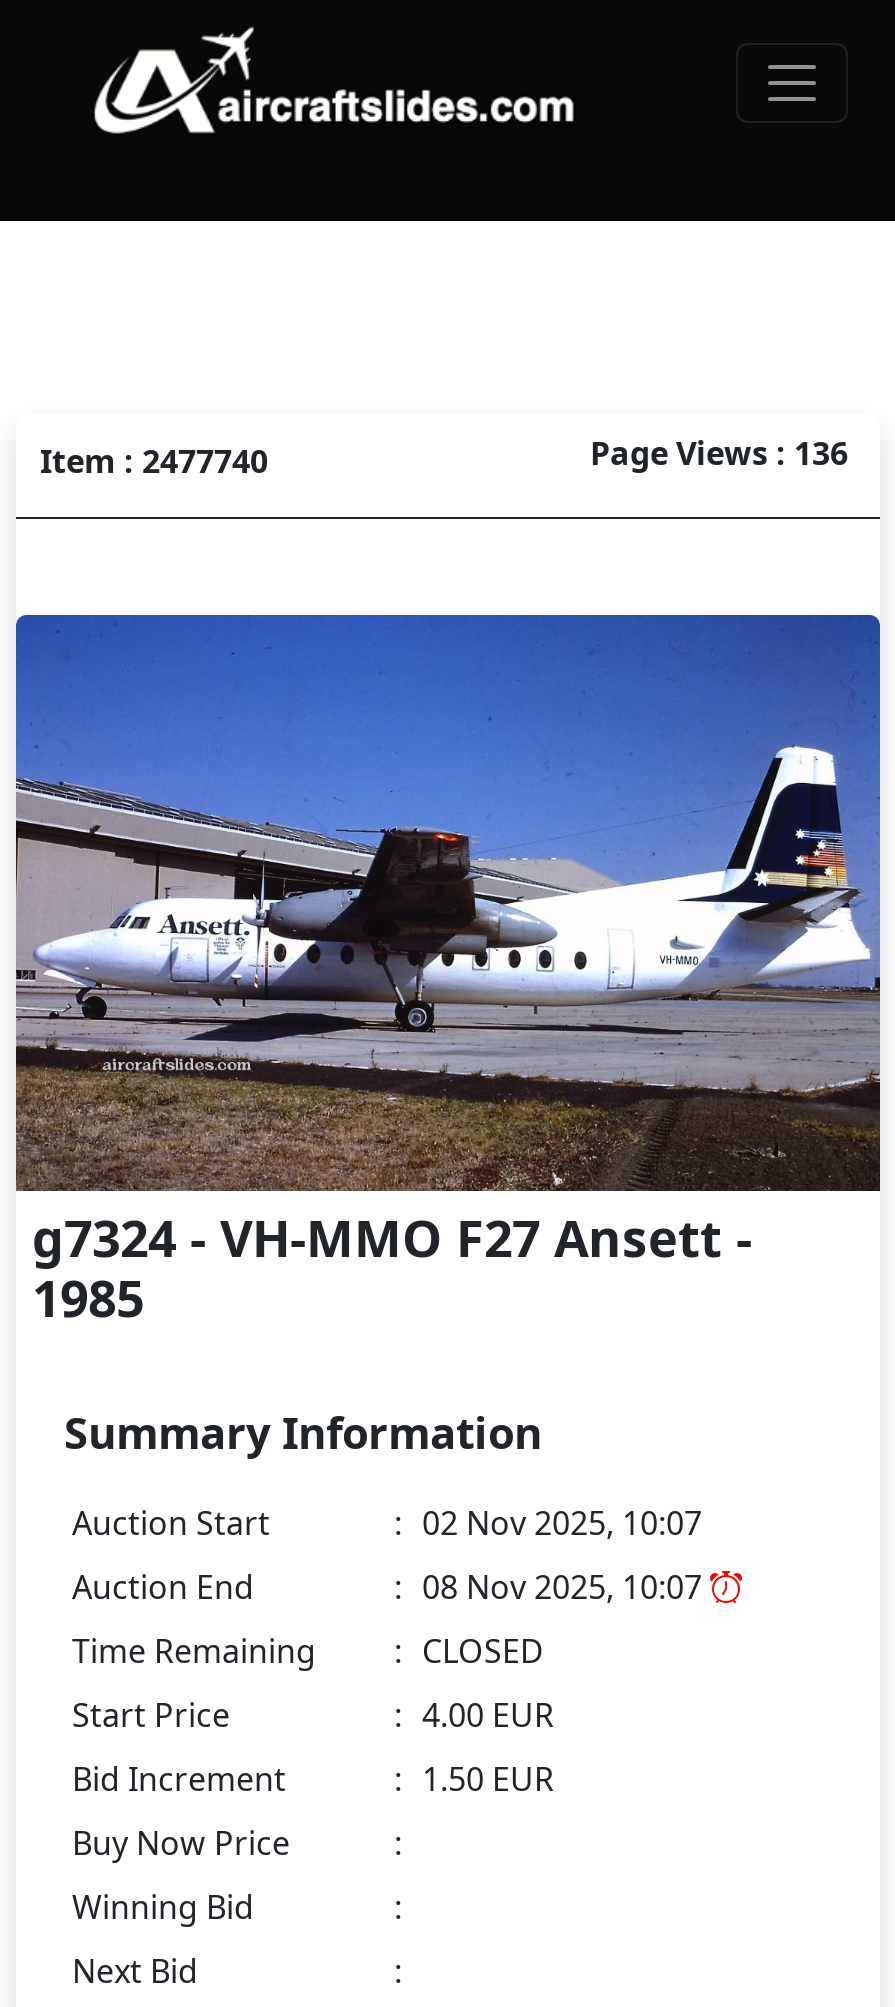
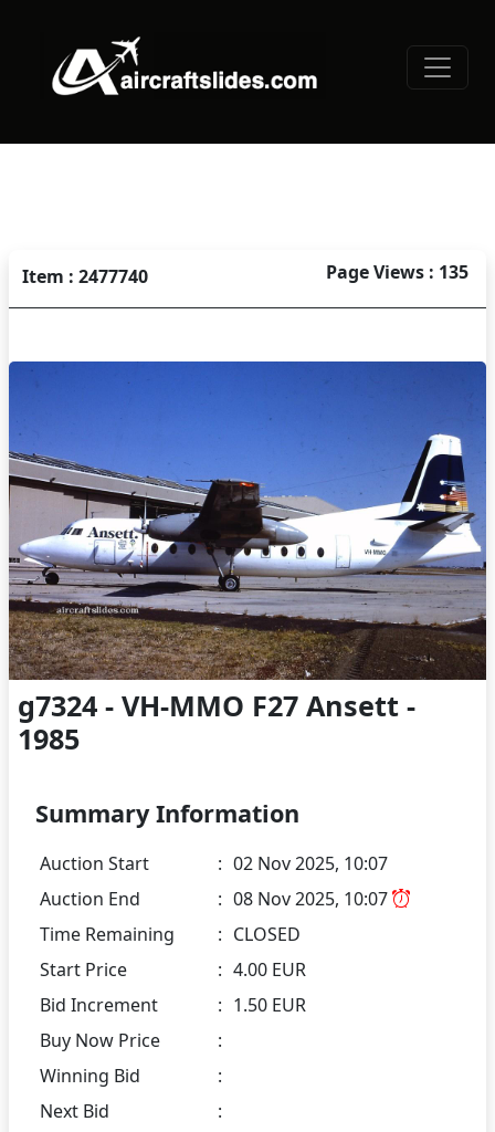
- Page Views : 136
+ Page Views : 135
